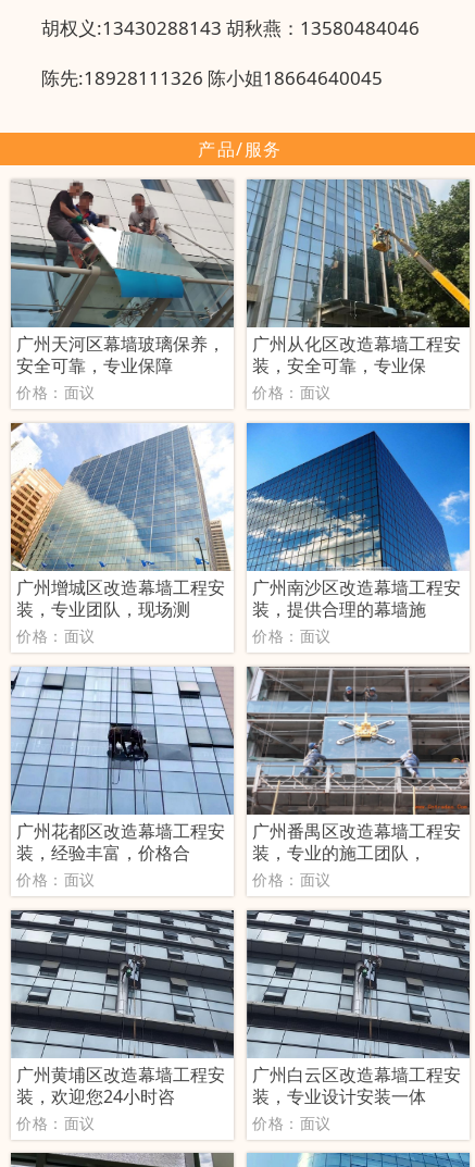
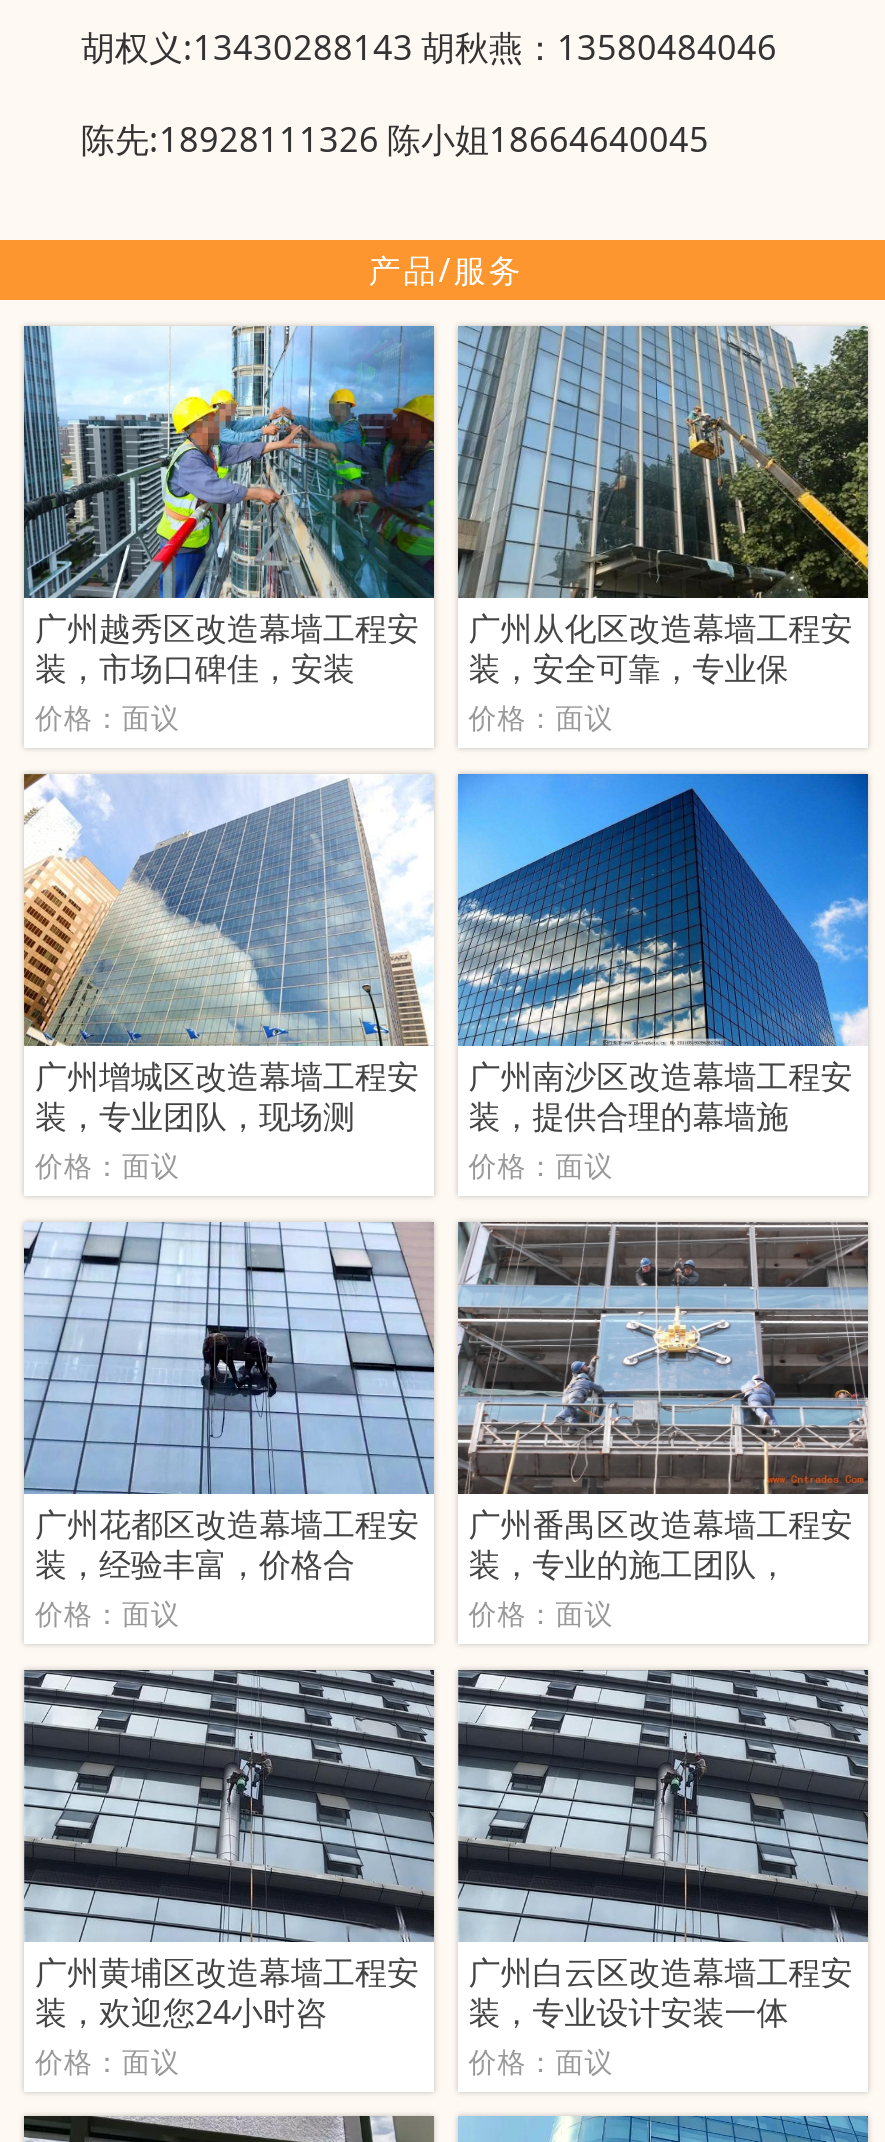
- [image]
- 广州天河区幕墙玻璃保养，
- 安全可靠，专业保障
+ [image]
+ 广州越秀区改造幕墙工程安
+ 装，市场口碑佳，安装
